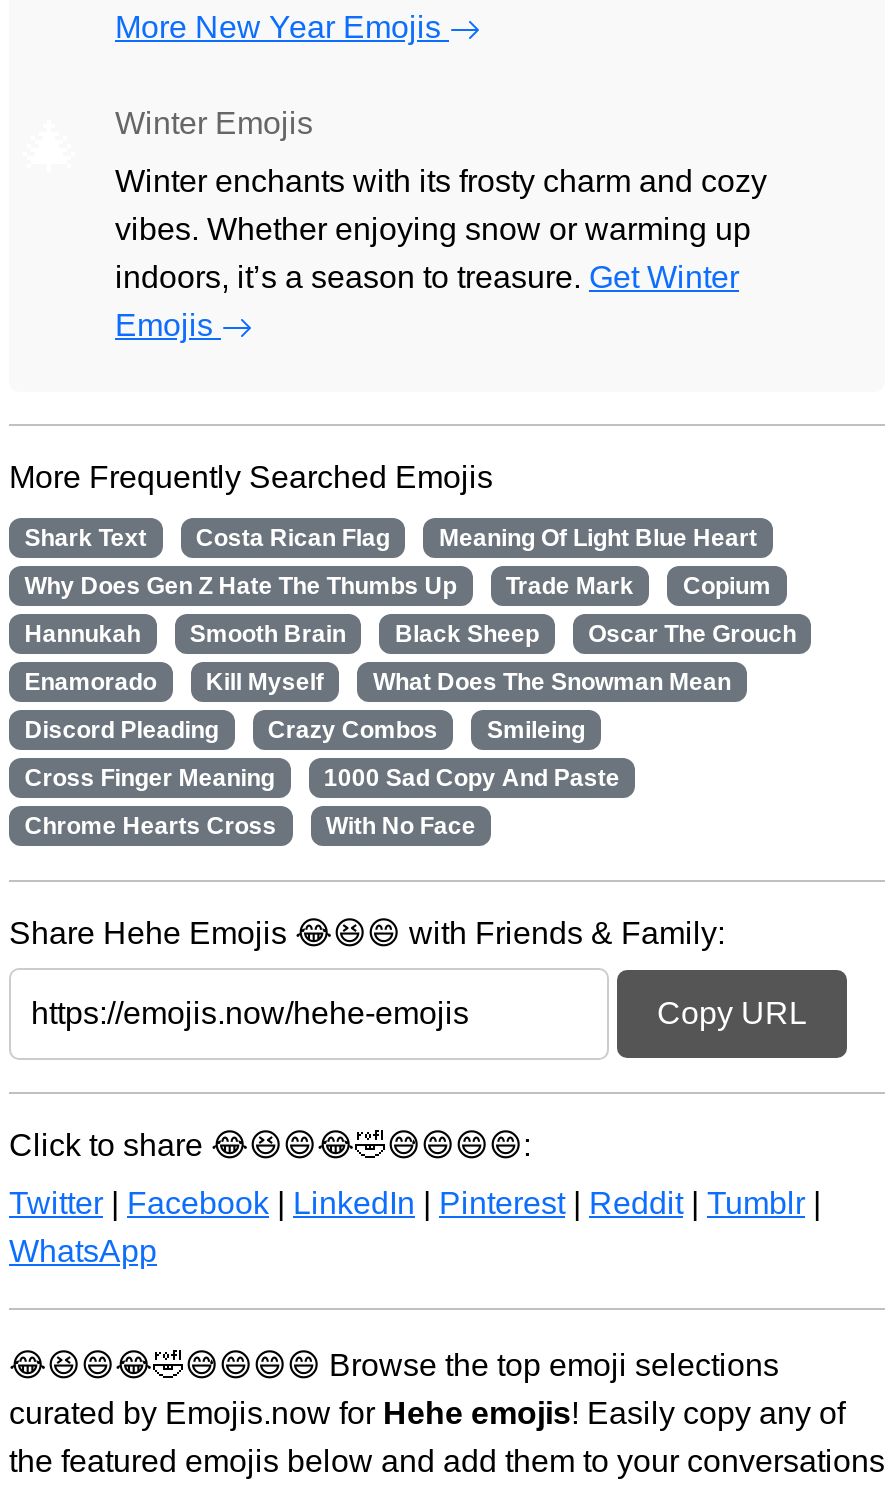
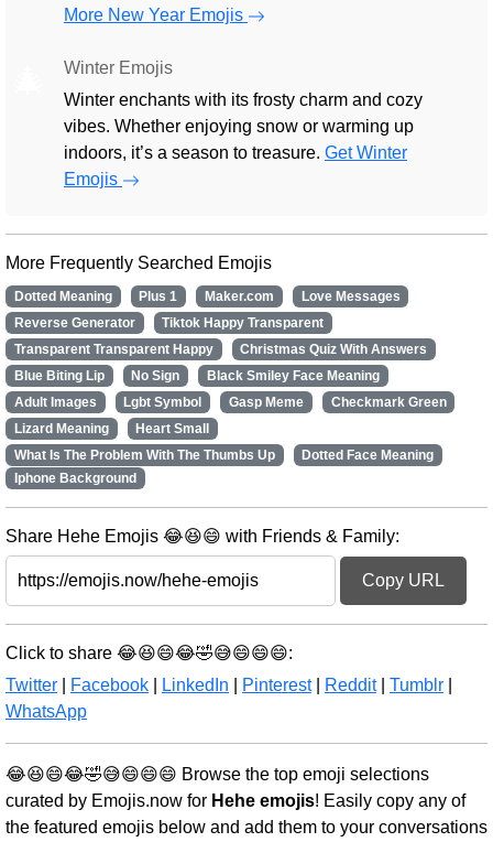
- Shark Text
- Costa Rican Flag
- Meaning Of Light Blue Heart
- Why Does Gen Z Hate The Thumbs Up
- Trade Mark
- Copium
- Hannukah
- Smooth Brain
- Black Sheep
- Oscar The Grouch
- Enamorado
- Kill Myself
- What Does The Snowman Mean
- Discord Pleading
- Crazy Combos
- Smileing
- Cross Finger Meaning
- 1000 Sad Copy And Paste
- Chrome Hearts Cross
- With No Face
+ Dotted Meaning
+ Plus 1
+ Maker.com
+ Love Messages
+ Reverse Generator
+ Tiktok Happy Transparent
+ Transparent Transparent Happy
+ Christmas Quiz With Answers
+ Blue Biting Lip
+ No Sign
+ Black Smiley Face Meaning
+ Adult Images
+ Lgbt Symbol
+ Gasp Meme
+ Checkmark Green
+ Lizard Meaning
+ Heart Small
+ What Is The Problem With The Thumbs Up
+ Dotted Face Meaning
+ Iphone Background
